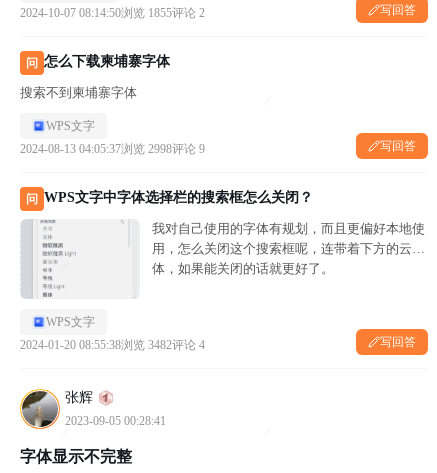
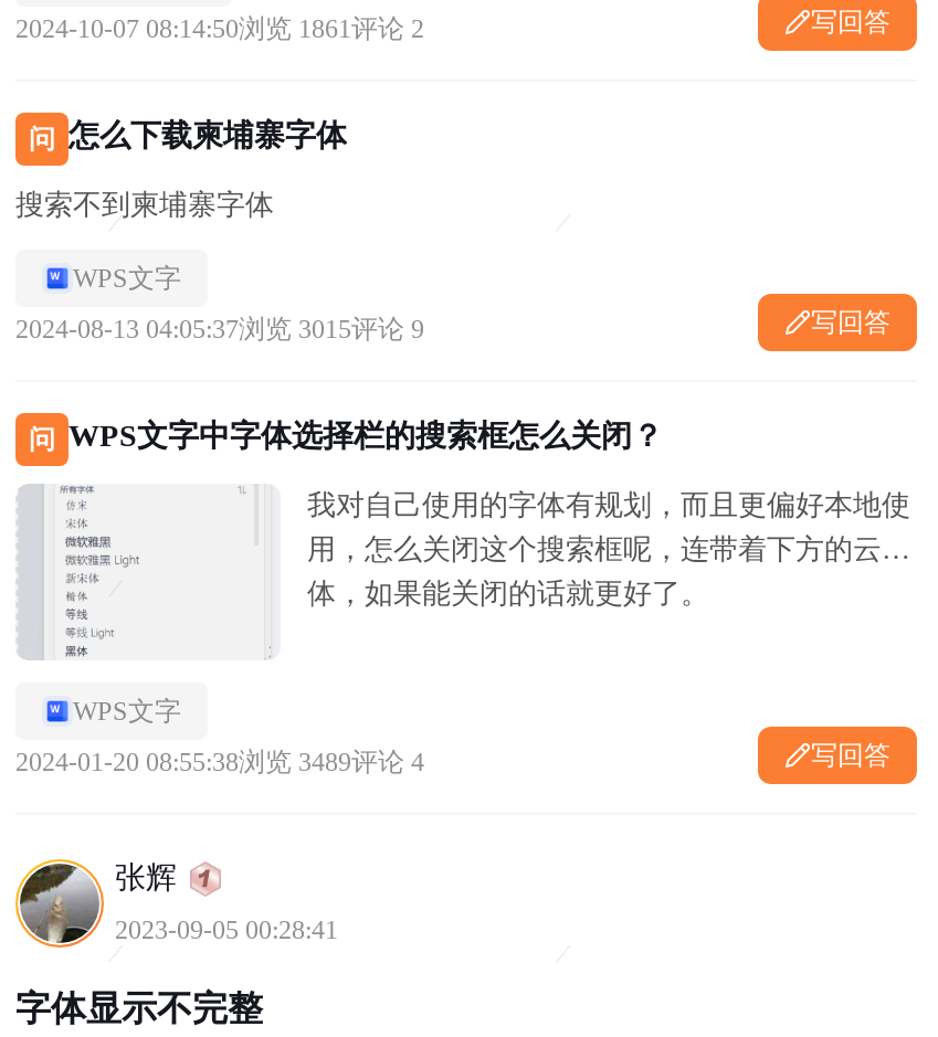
- 2024-10-07 08:14:50浏览 1855评论 2
+ 2024-10-07 08:14:50浏览 1861评论 2

- 2024-08-13 04:05:37浏览 2998评论 9
+ 2024-08-13 04:05:37浏览 3015评论 9

- 2024-01-20 08:55:38浏览 3482评论 4
+ 2024-01-20 08:55:38浏览 3489评论 4
